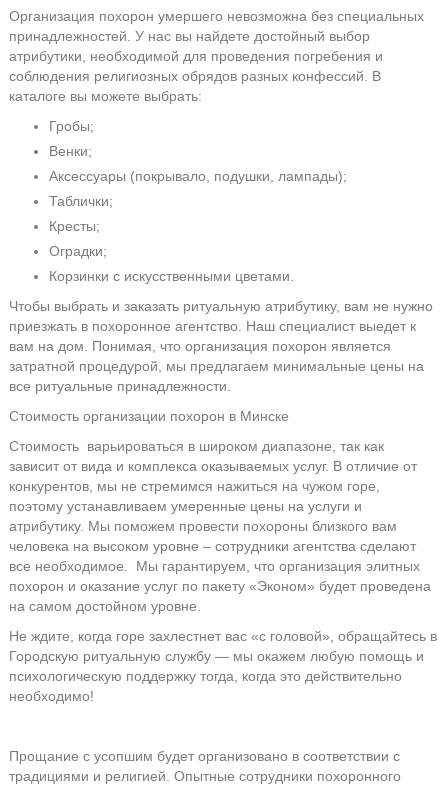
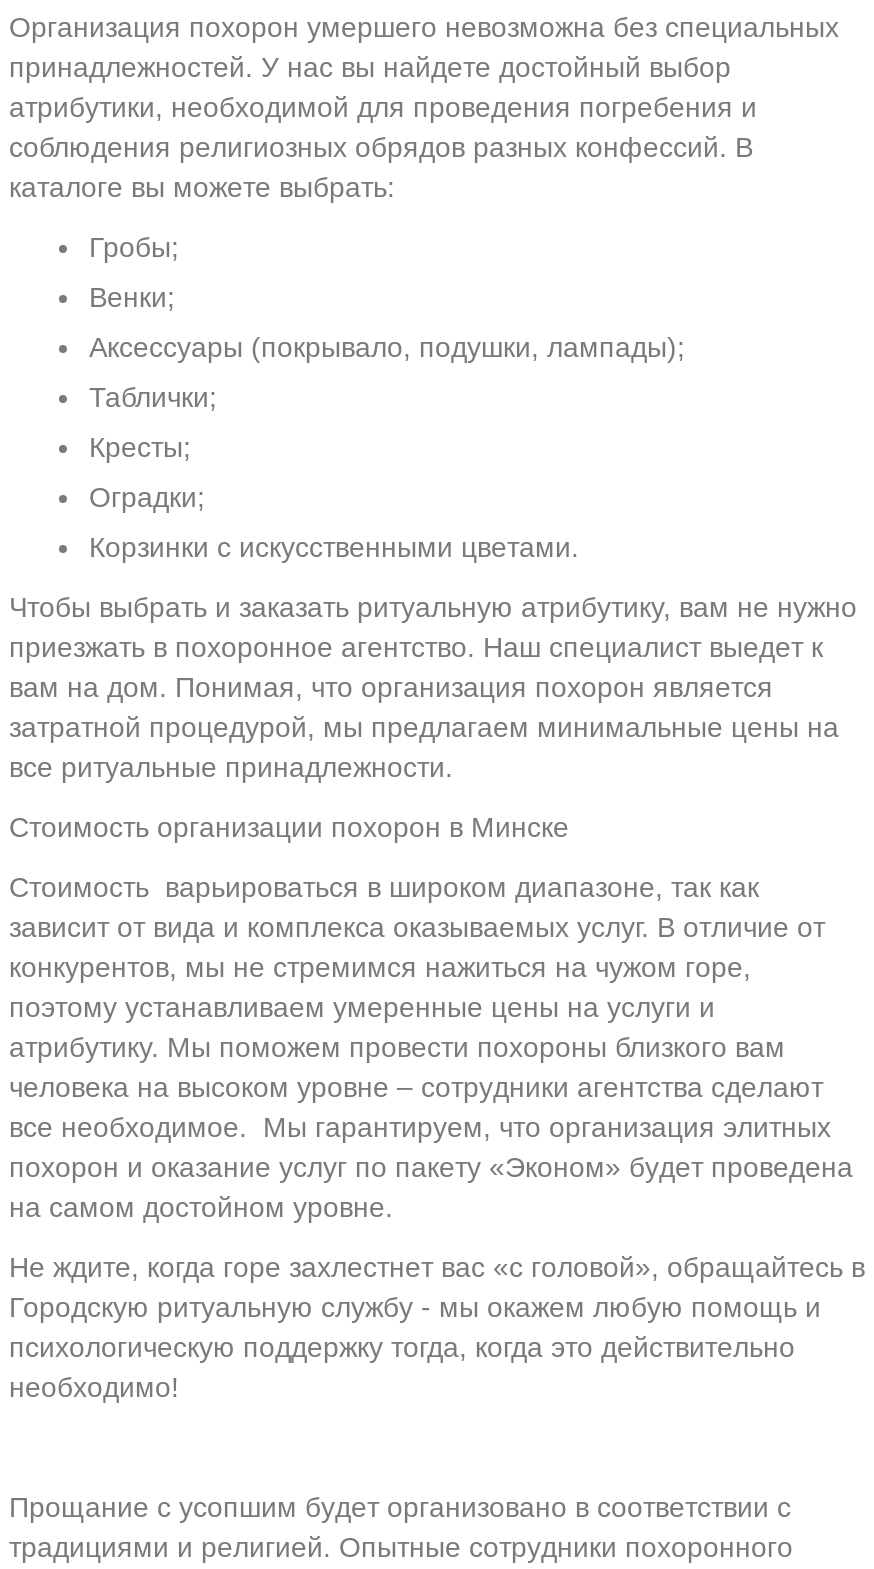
- Городскую ритуальную службу — мы окажем любую помощь и
+ Городскую ритуальную службу - мы окажем любую помощь и
